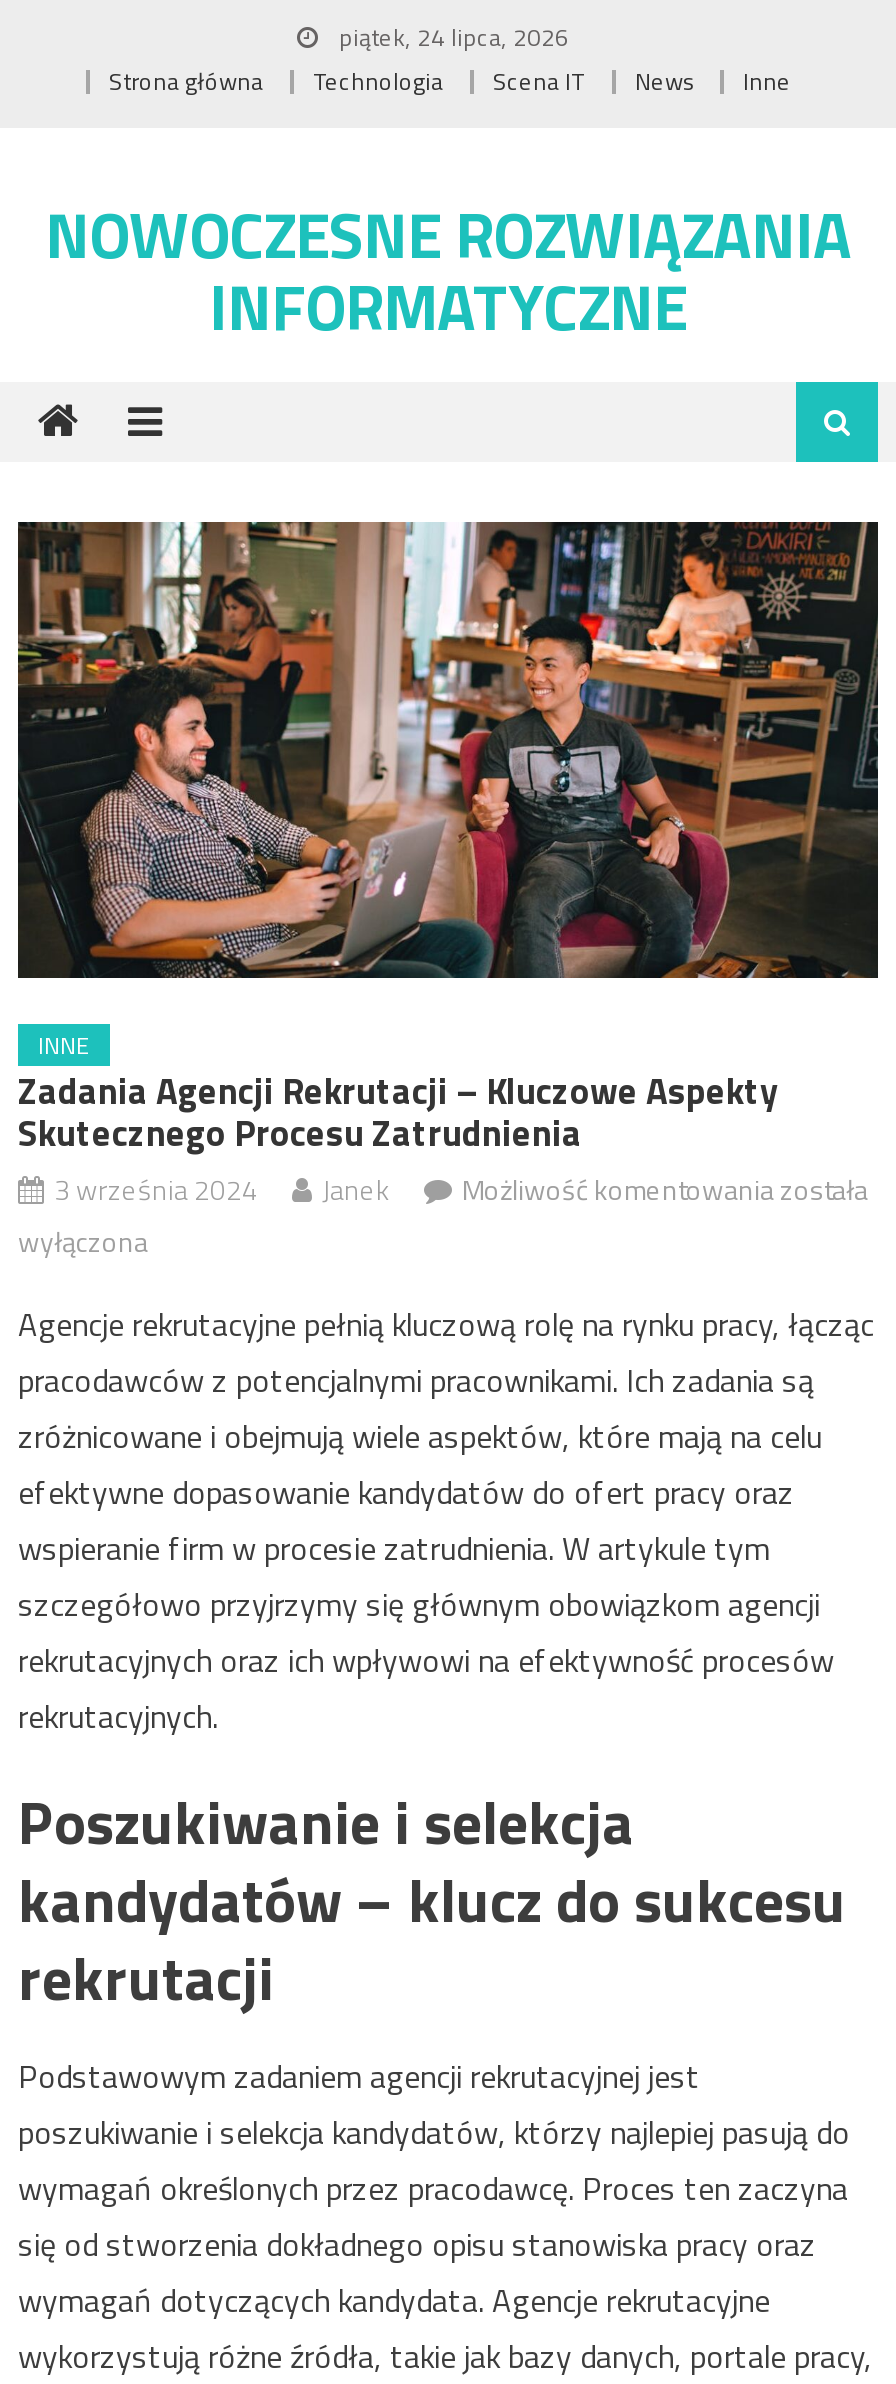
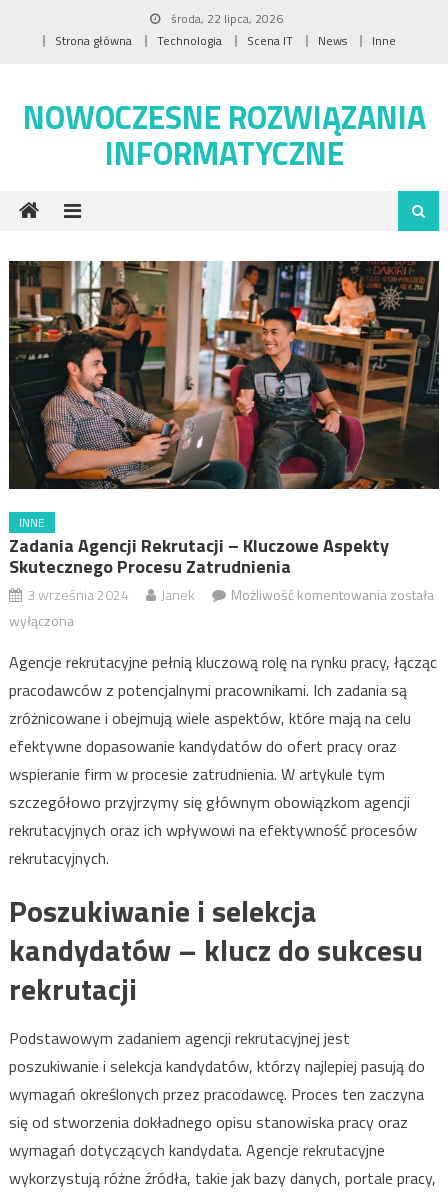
- piątek, 24 lipca, 2026
+ środa, 22 lipca, 2026
